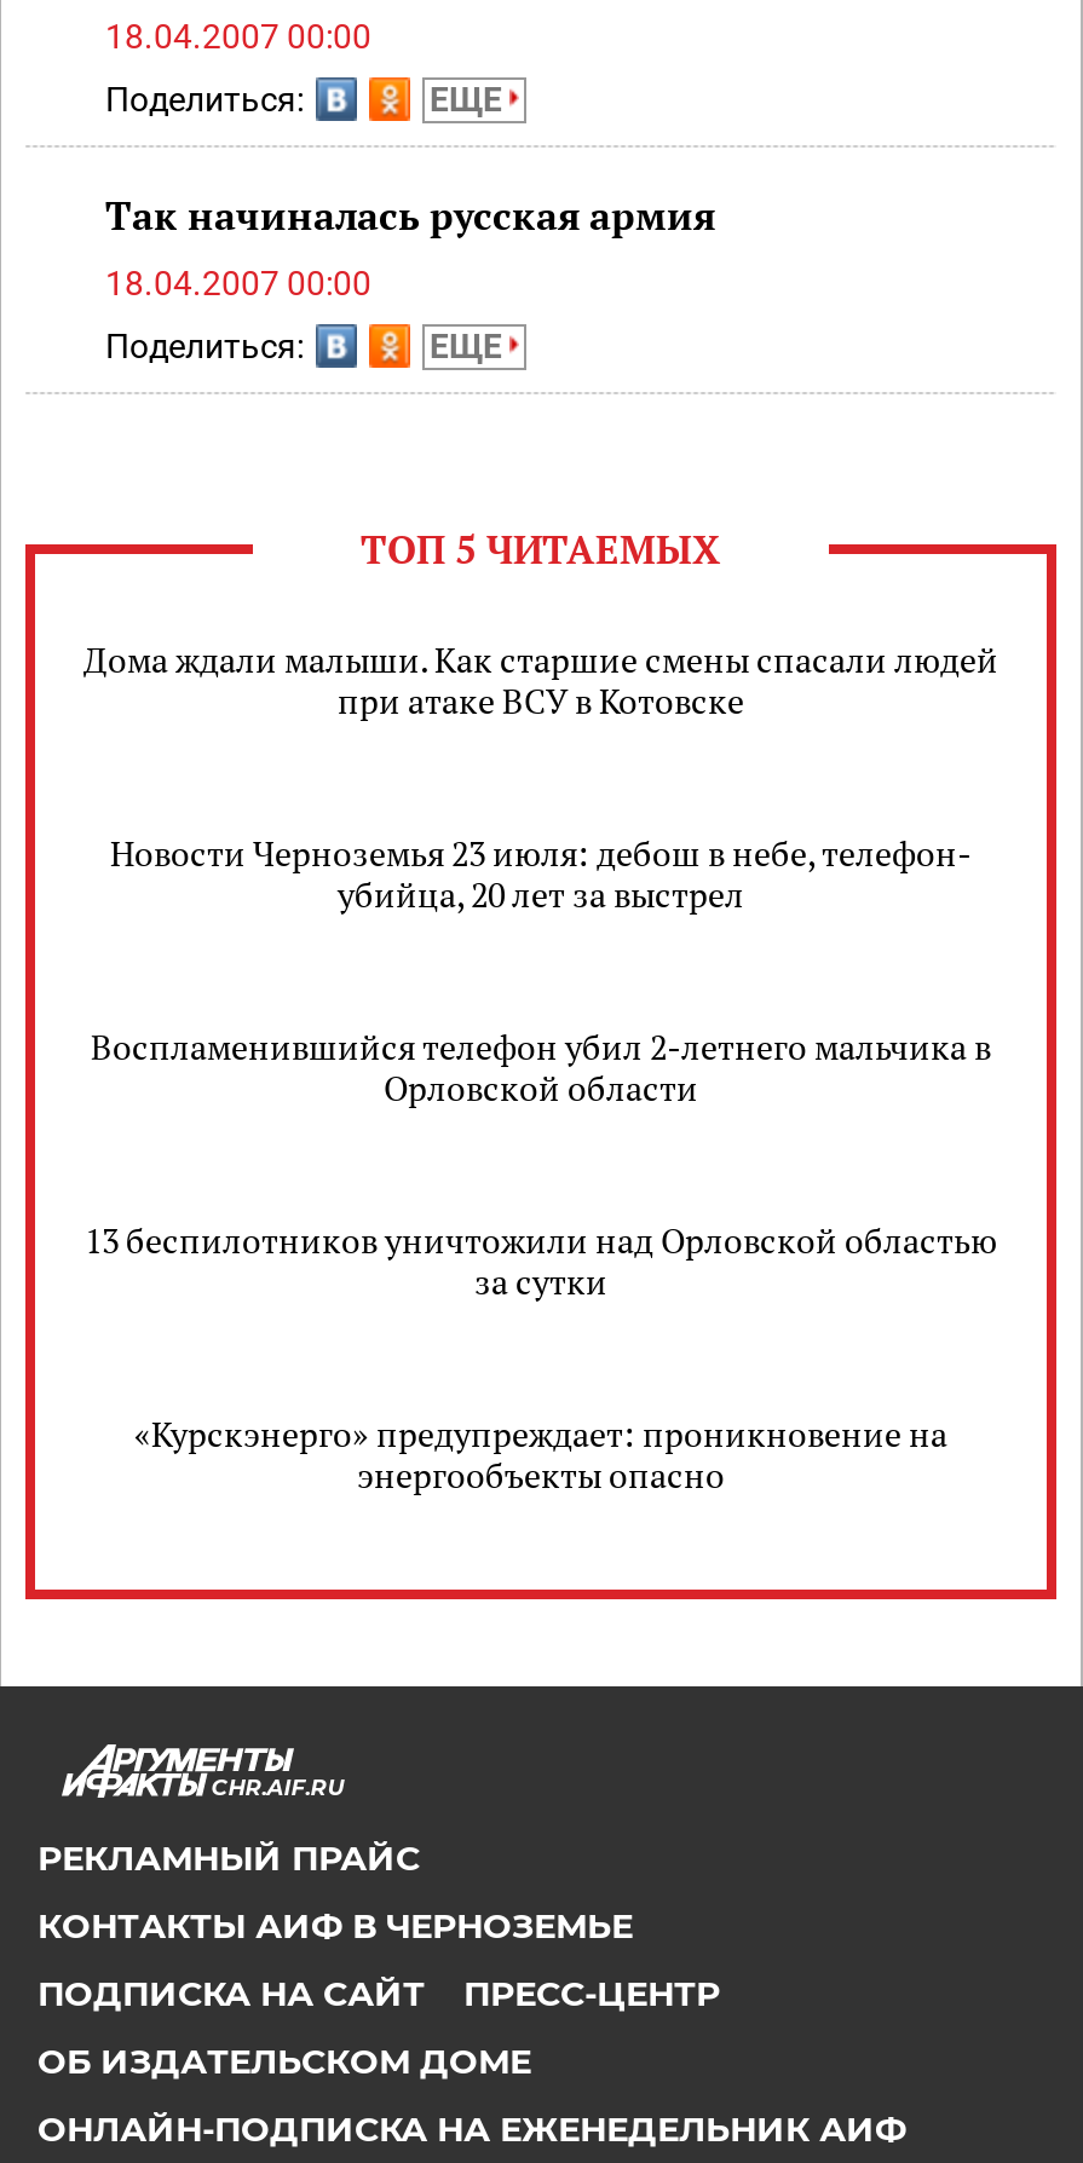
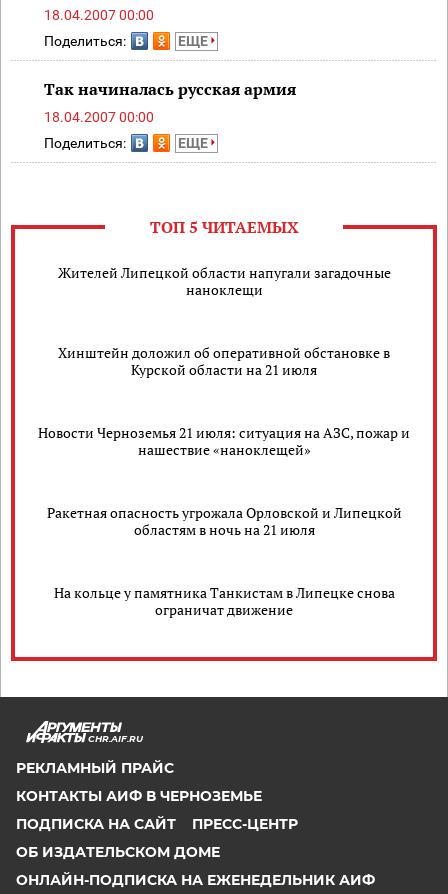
- Дома ждали малыши. Как старшие смены спасали людей
- при атаке ВСУ в Котовске
+ Жителей Липецкой области напугали загадочные
+ наноклещи

- Новости Черноземья 23 июля: дебош в небе, телефон-
- убийца, 20 лет за выстрел
+ Хинштейн доложил об оперативной обстановке в
+ Курской области на 21 июля

- Воспламенившийся телефон убил 2-летнего мальчика в
- Орловской области
+ Новости Черноземья 21 июля: ситуация на АЗС, пожар и
+ нашествие «наноклещей»

- 13 беспилотников уничтожили над Орловской областью
- за сутки
+ Ракетная опасность угрожала Орловской и Липецкой
+ областям в ночь на 21 июля

- «Курскэнерго» предупреждает: проникновение на
- энергообъекты опасно
+ На кольце у памятника Танкистам в Липецке снова
+ ограничат движение
